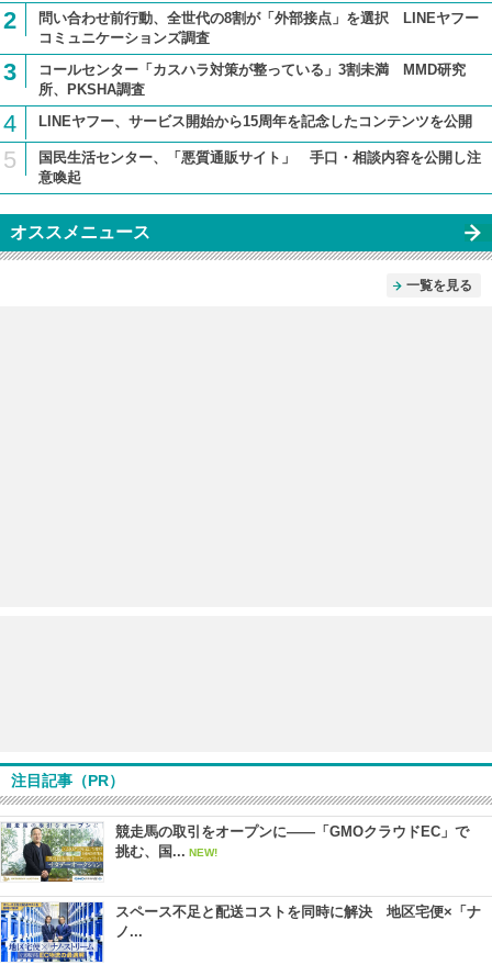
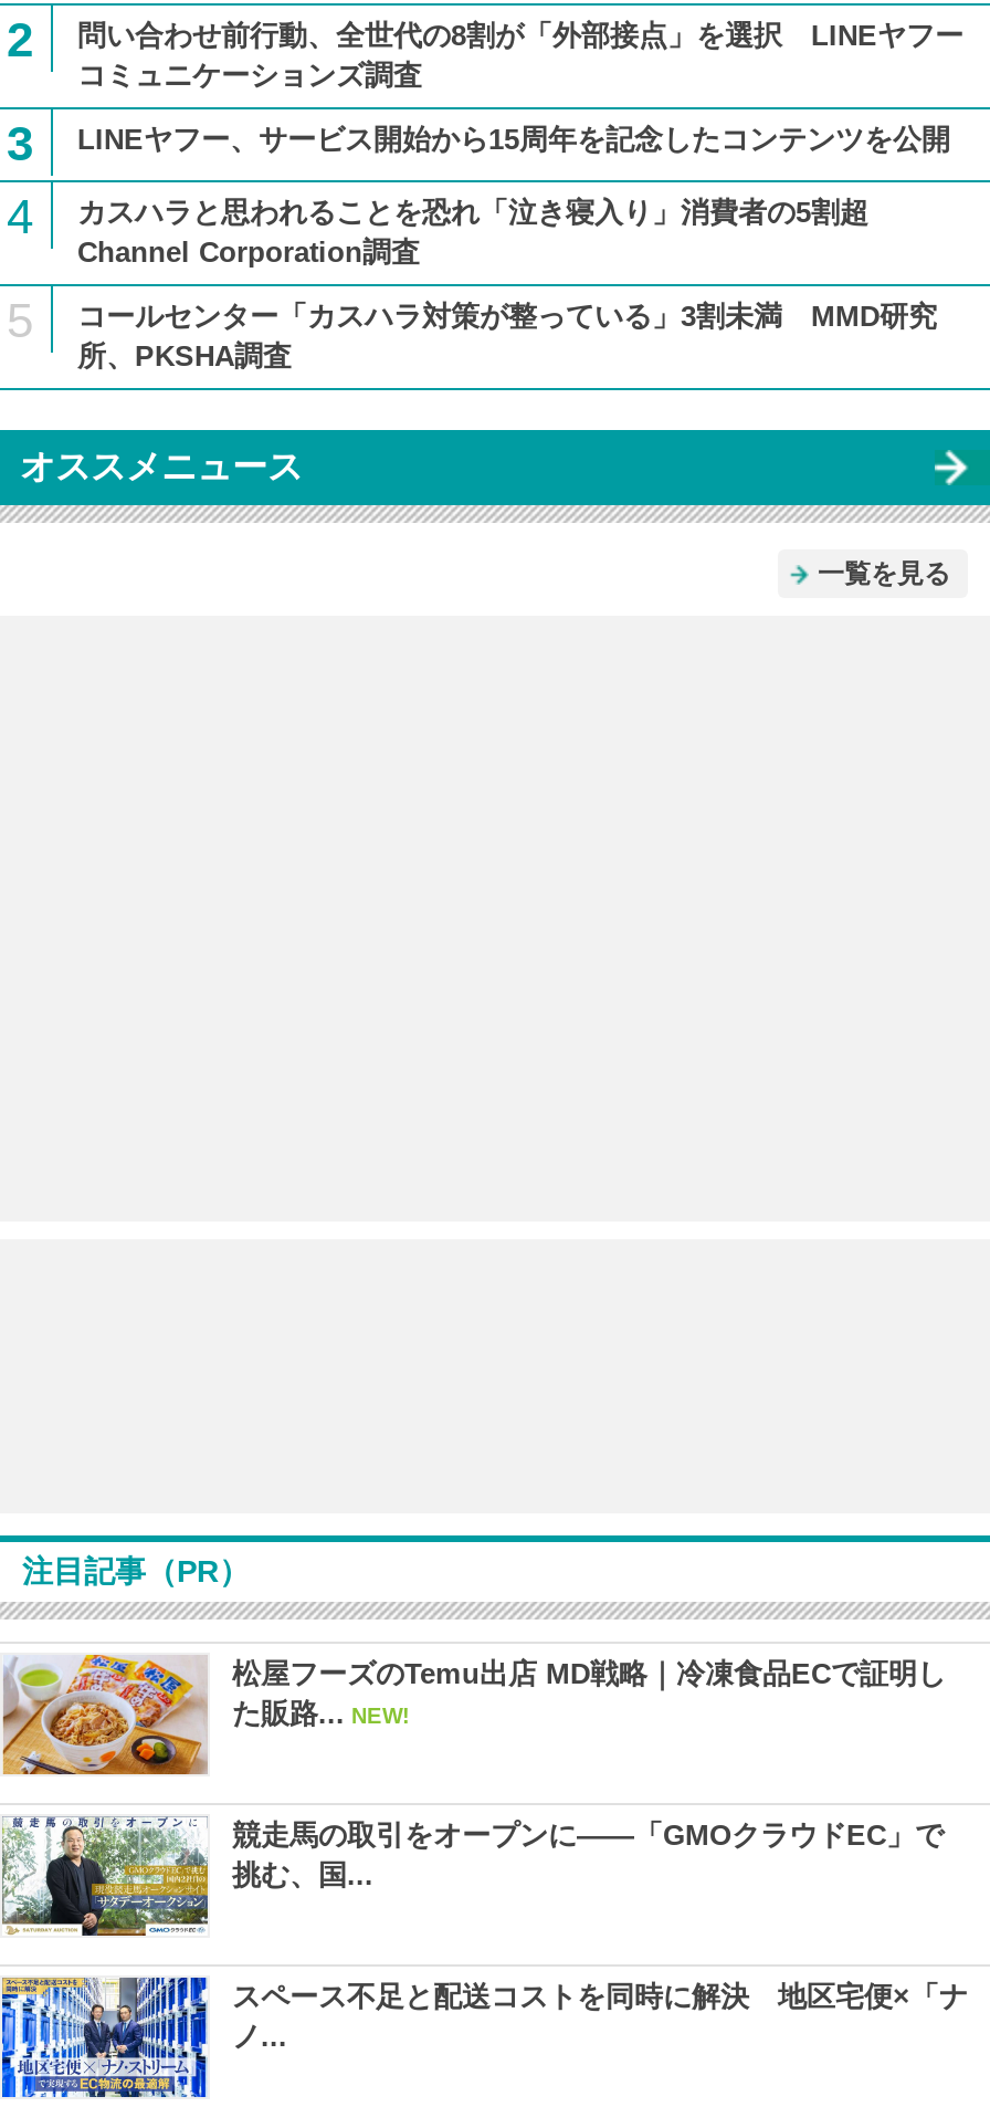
+ カスハラと思われることを恐れ「泣き寝入り」消費者の5割超
+ Channel Corporation調査

moved up: 4 | LINEヤフー、サービス開始から15周年を記念したコンテンツを公開 | 5

- 国民生活センター、「悪質通販サイト」 手口・相談内容を公開し注
- 意喚起

+ [image]
+ 松屋フーズのTemu出店 MD戦略｜冷凍食品ECで証明し
+ た販路... NEW!

- 挑む、国... NEW!
+ 挑む、国...
